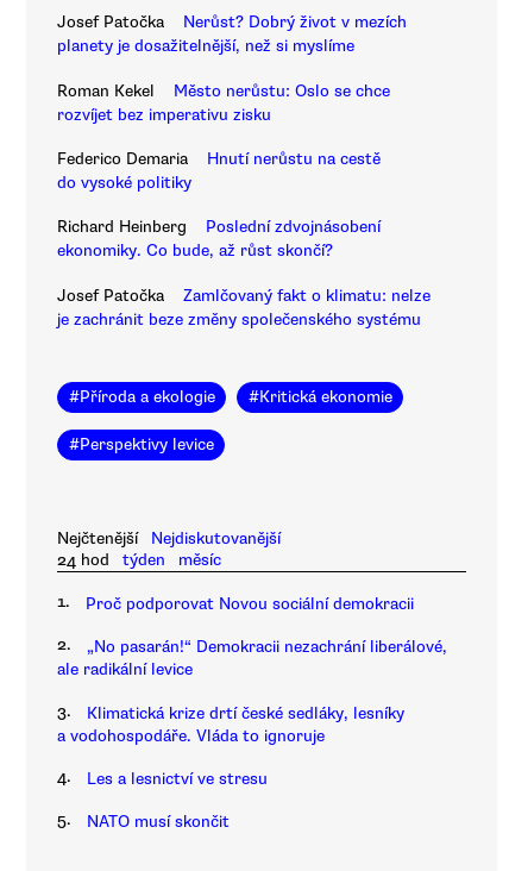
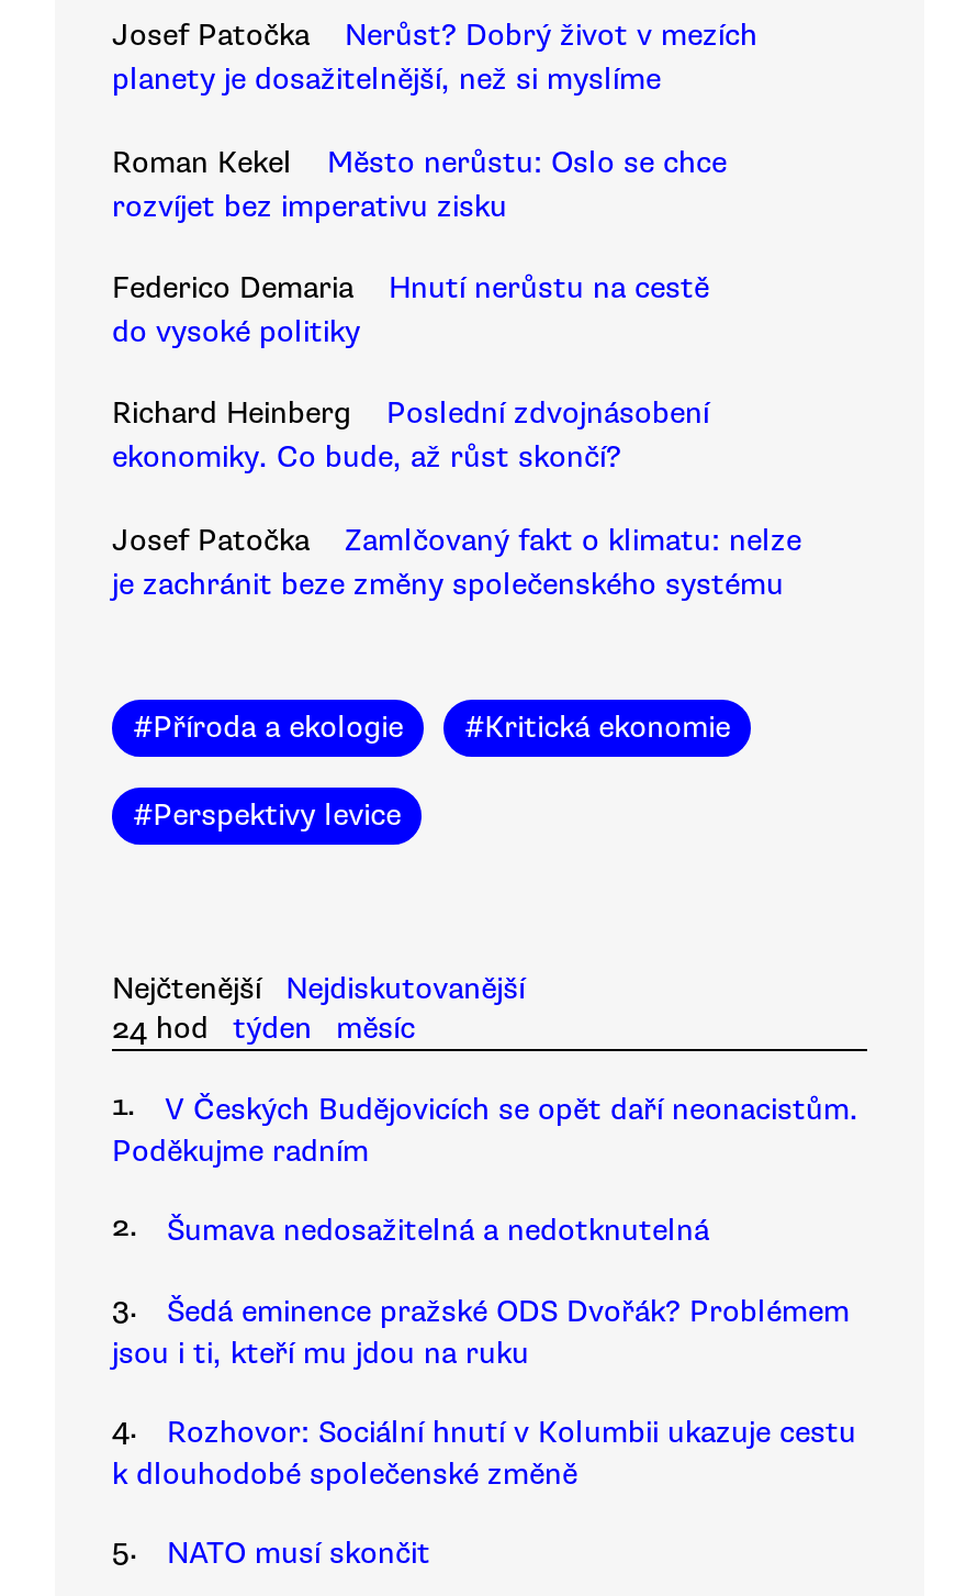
- Proč podporovat Novou sociální demokracii
+ V Českých Budějovicích se opět daří neonacistům.
+ Poděkujme radním

- „No pasarán!“ Demokracii nezachrání liberálové,
- ale radikální levice
+ Šumava nedosažitelná a nedotknutelná

- Klimatická krize drtí české sedláky, lesníky
- a vodohospodáře. Vláda to ignoruje
+ Šedá eminence pražské ODS Dvořák? Problémem
+ jsou i ti, kteří mu jdou na ruku

- Les a lesnictví ve stresu
+ Rozhovor: Sociální hnutí v Kolumbii ukazuje cestu
+ k dlouhodobé společenské změně
